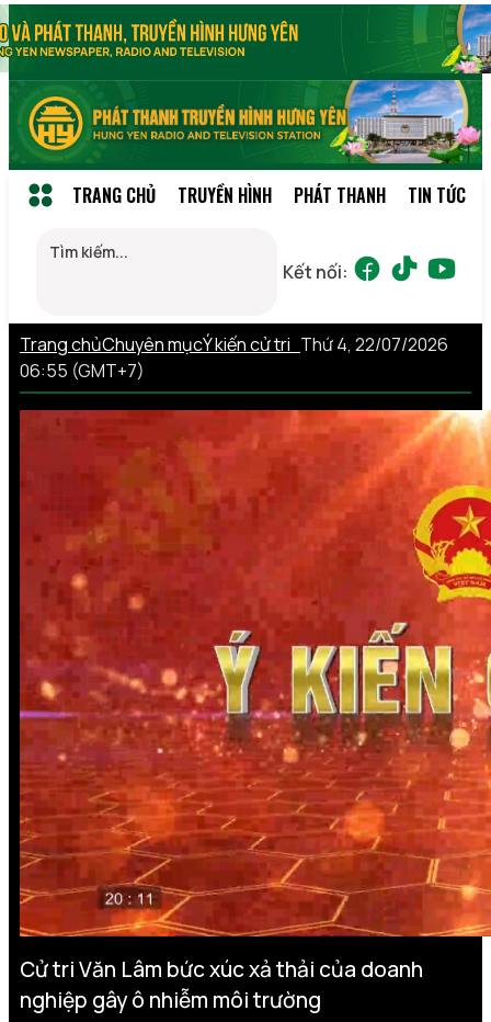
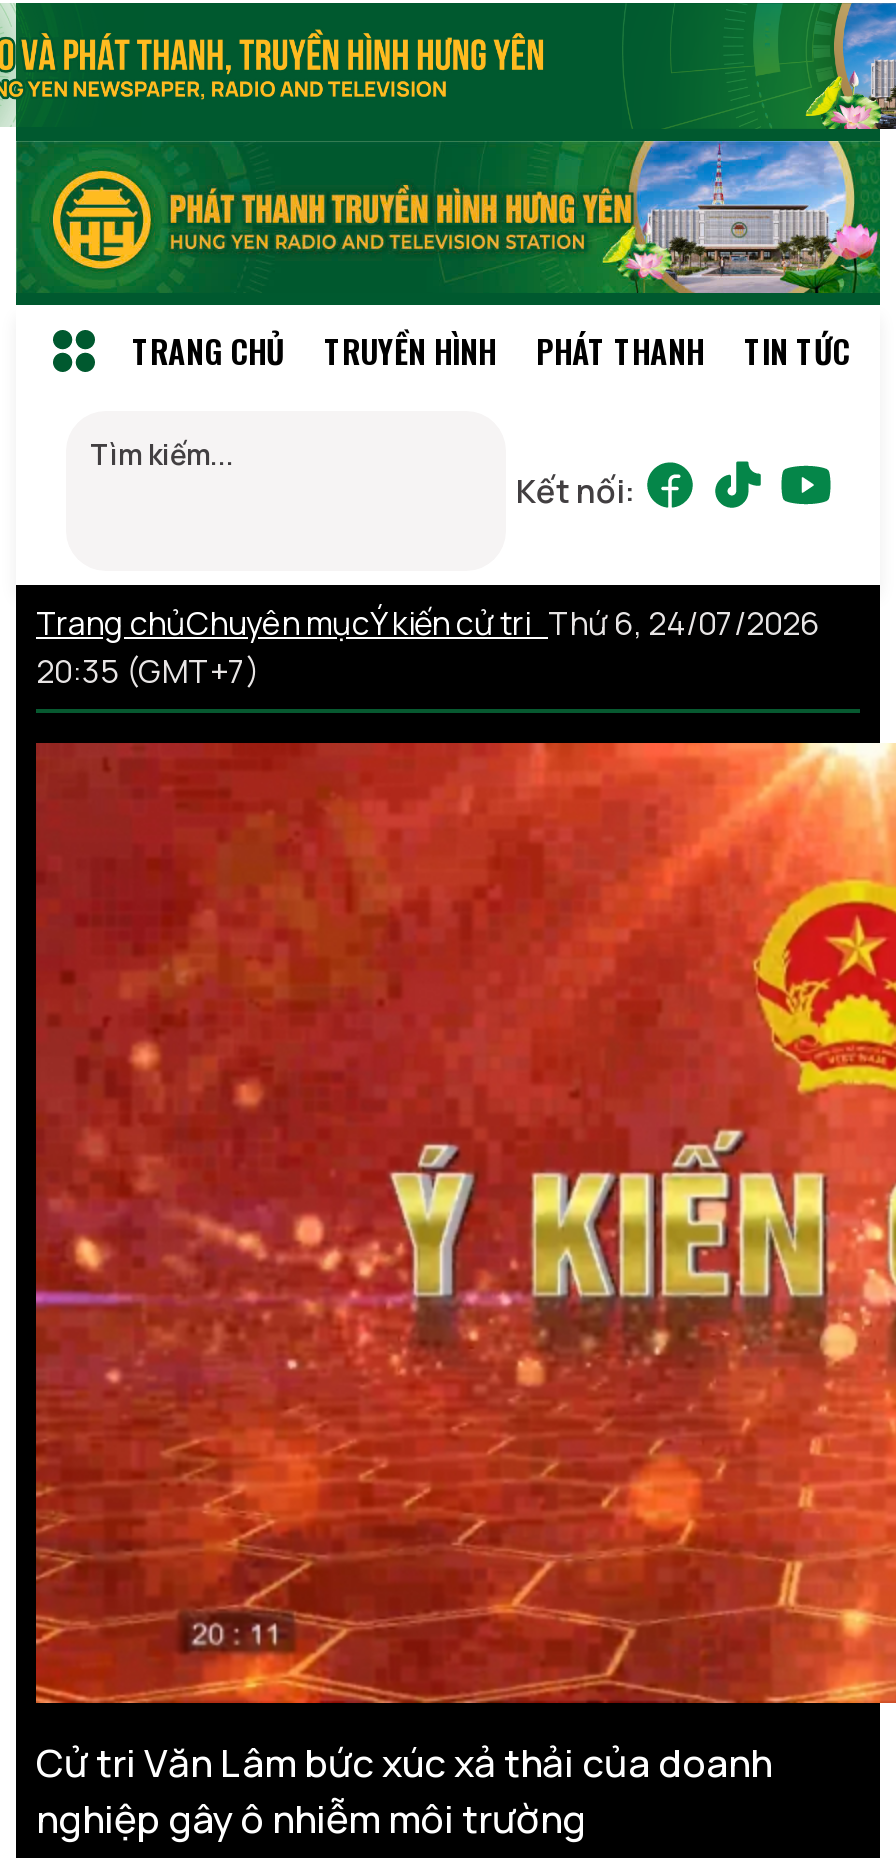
- Trang chủChuyên mụcÝ kiến cử tri Thứ 4, 22/07/2026
+ Trang chủChuyên mụcÝ kiến cử tri Thứ 6, 24/07/2026

- 06:55 (GMT+7)
+ 20:35 (GMT+7)
